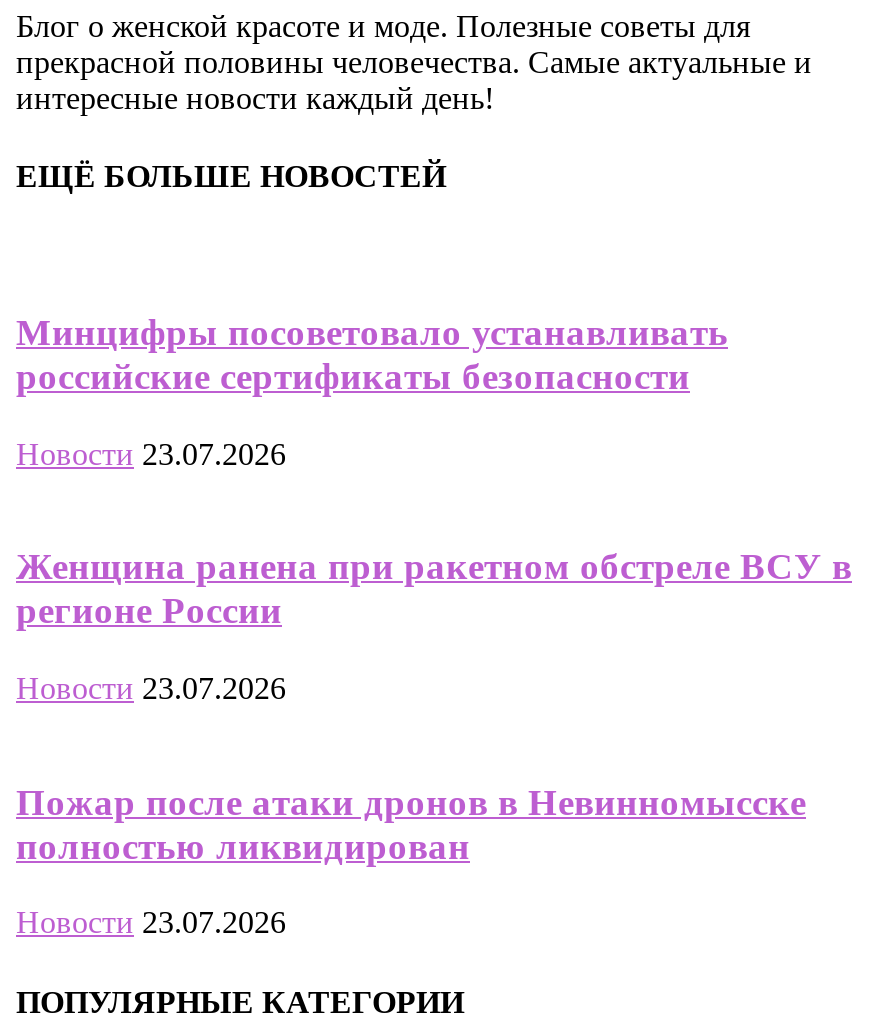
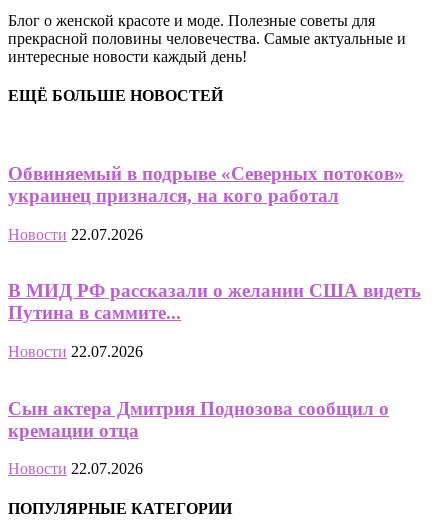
- Минцифры посоветовало устанавливать
- российские сертификаты безопасности
+ Обвиняемый в подрыве «Северных потоков»
+ украинец признался, на кого работал

- Новости 23.07.2026
+ Новости 22.07.2026

- Женщина ранена при ракетном обстреле ВСУ в
- регионе России
+ В МИД РФ рассказали о желании США видеть
+ Путина в саммите...

- Новости 23.07.2026
+ Новости 22.07.2026

- Пожар после атаки дронов в Невинномысске
- полностью ликвидирован
+ Сын актера Дмитрия Поднозова сообщил о
+ кремации отца

- Новости 23.07.2026
+ Новости 22.07.2026
